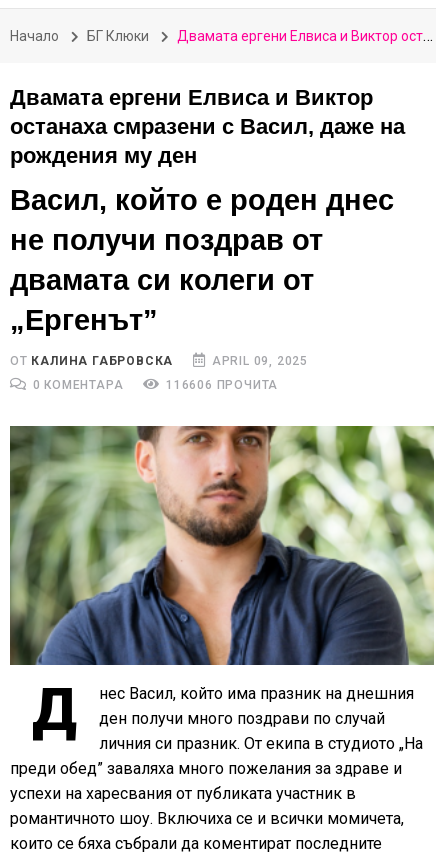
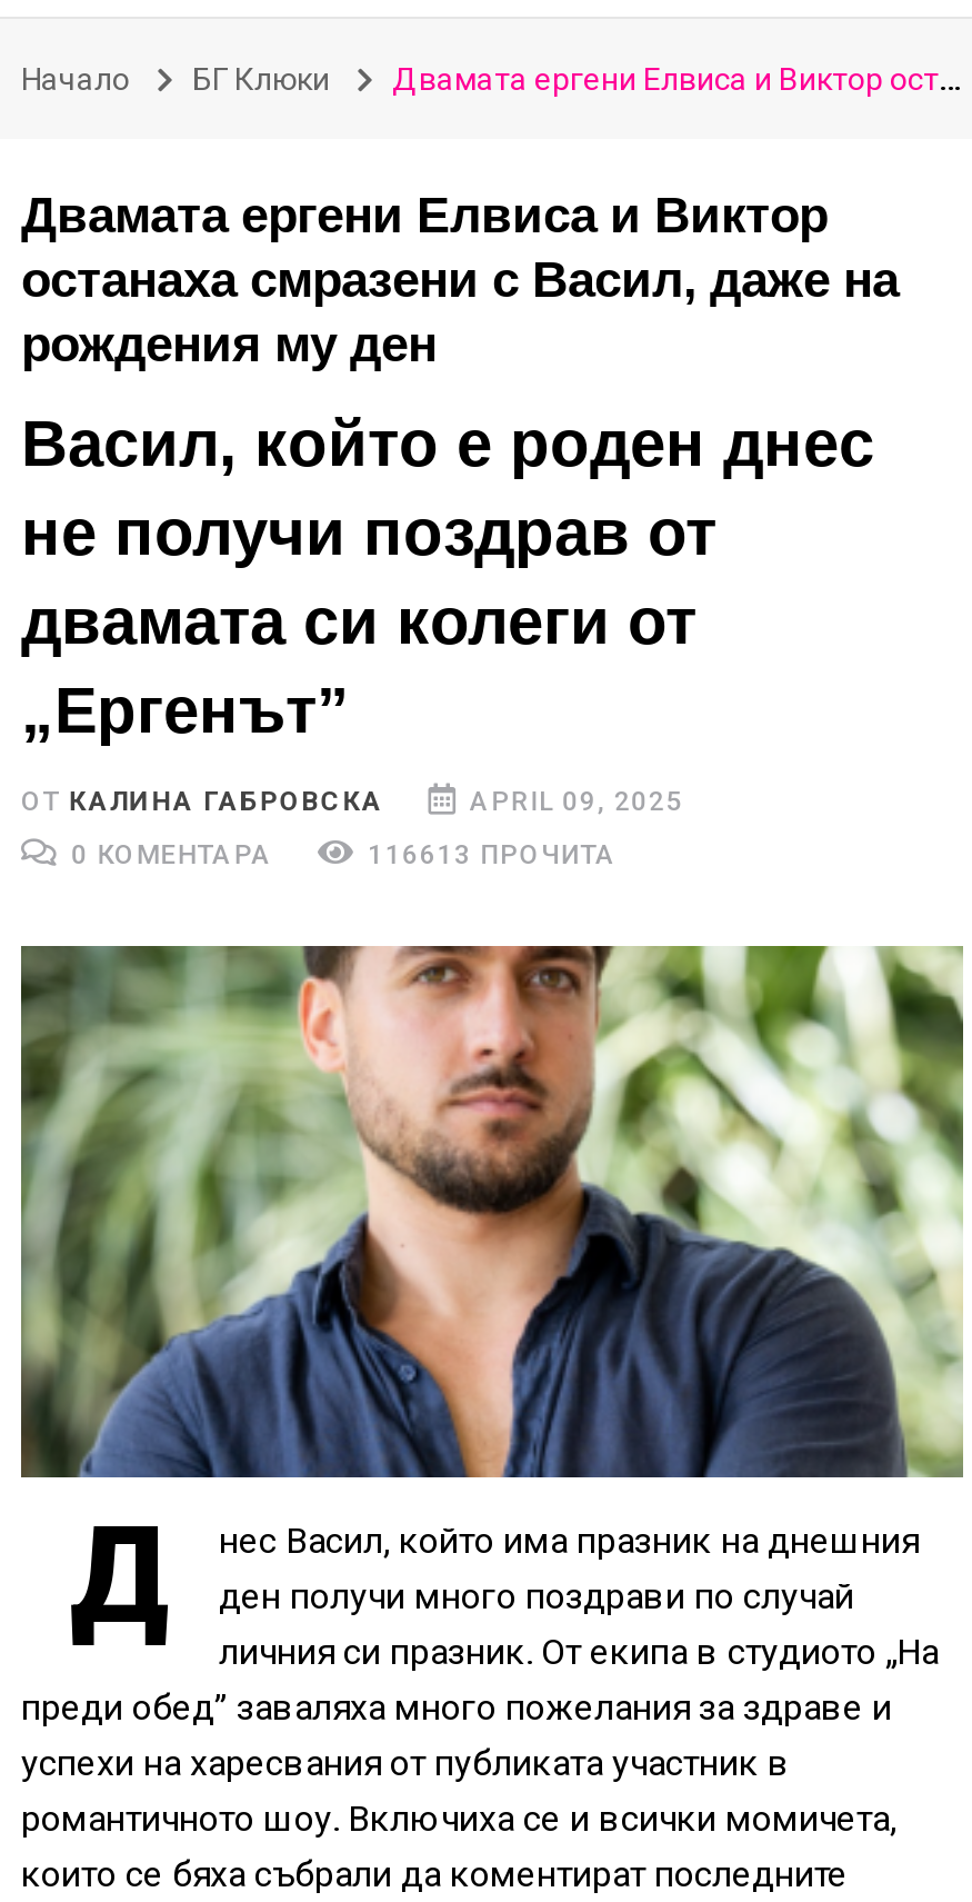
- 116606 ПРОЧИТА
+ 116613 ПРОЧИТА
